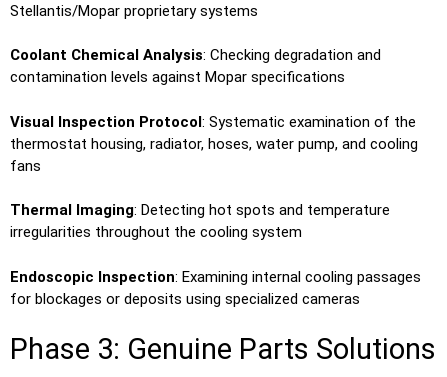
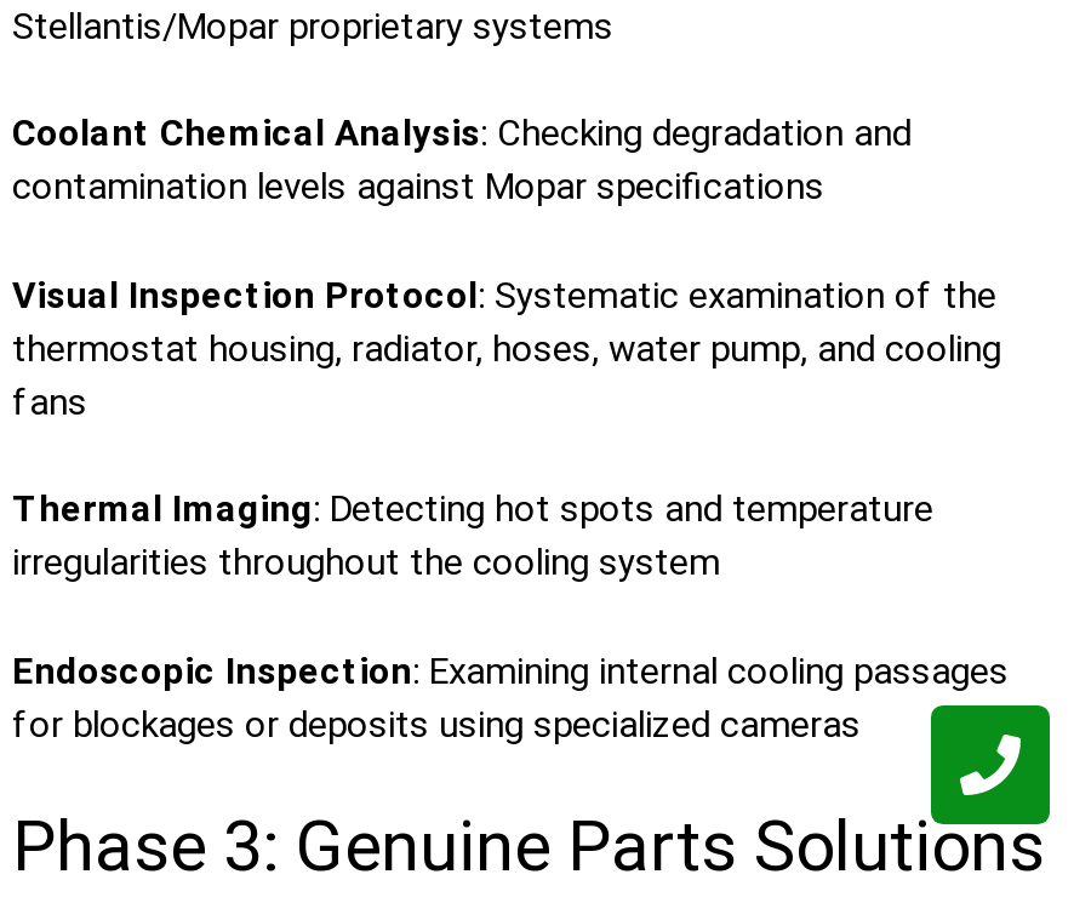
+ [image]
